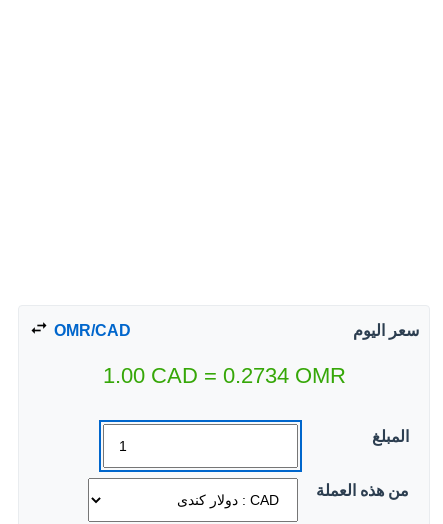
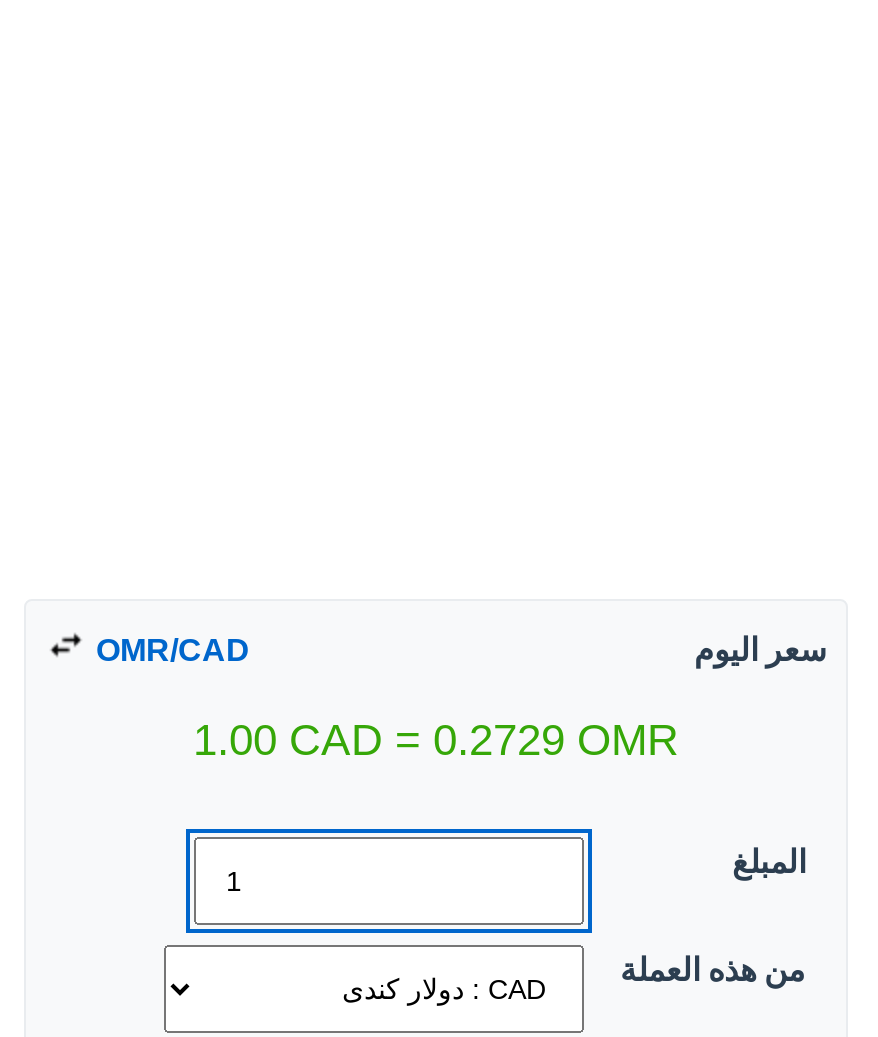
- 1.00 CAD = 0.2734 OMR
+ 1.00 CAD = 0.2729 OMR
